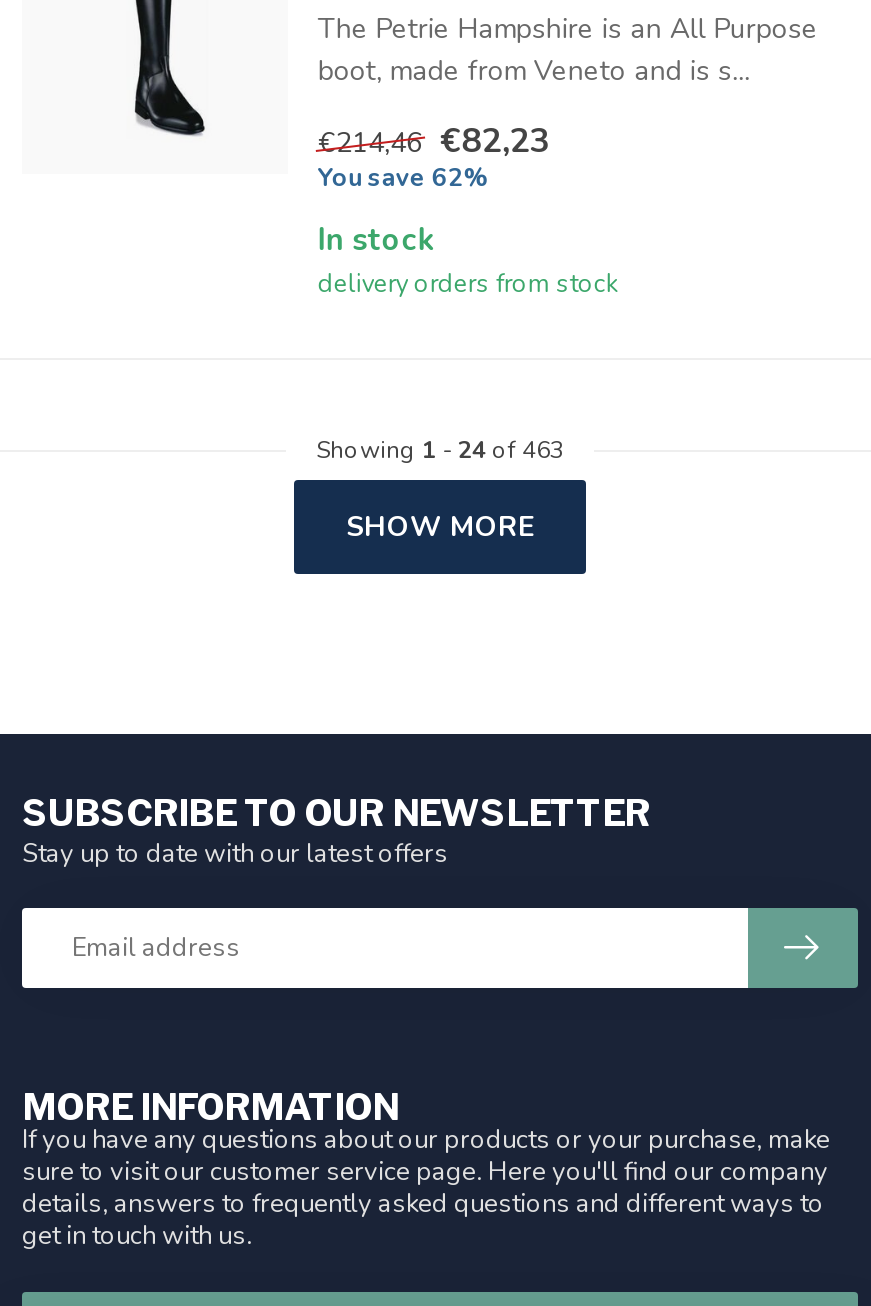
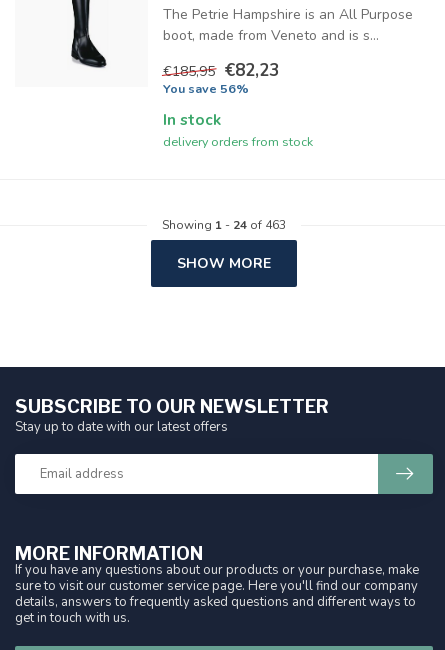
- €214,46 €82,23
+ €185,95 €82,23

- You save 62%
+ You save 56%
